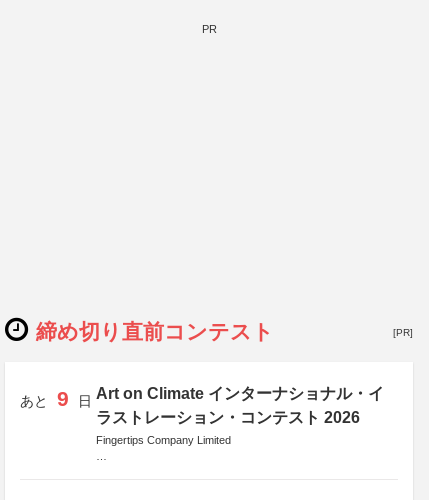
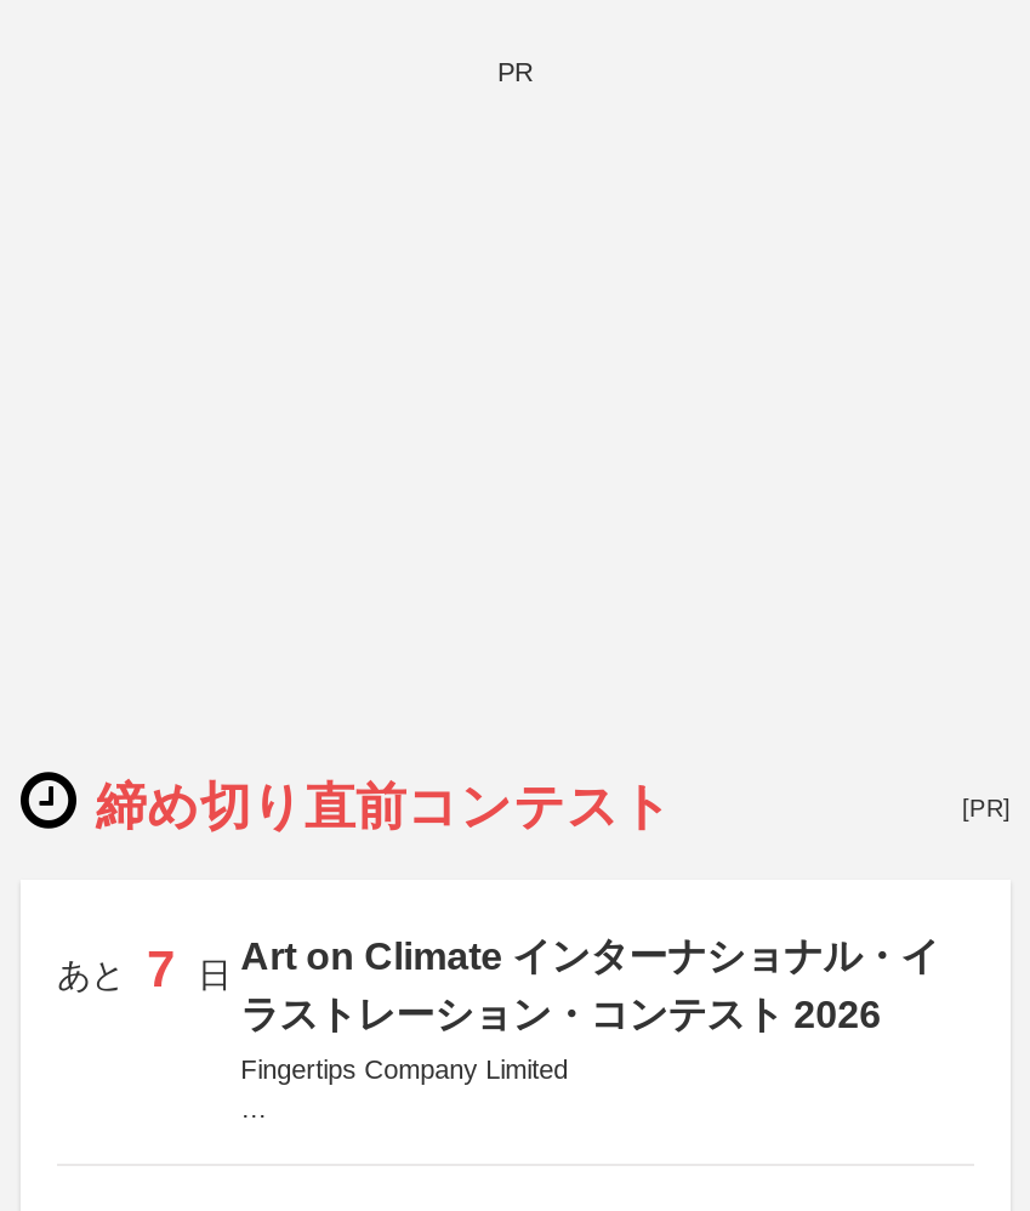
- あと 9 日 Art on Climate インターナショナル・イ
+ あと 7 日 Art on Climate インターナショナル・イ
